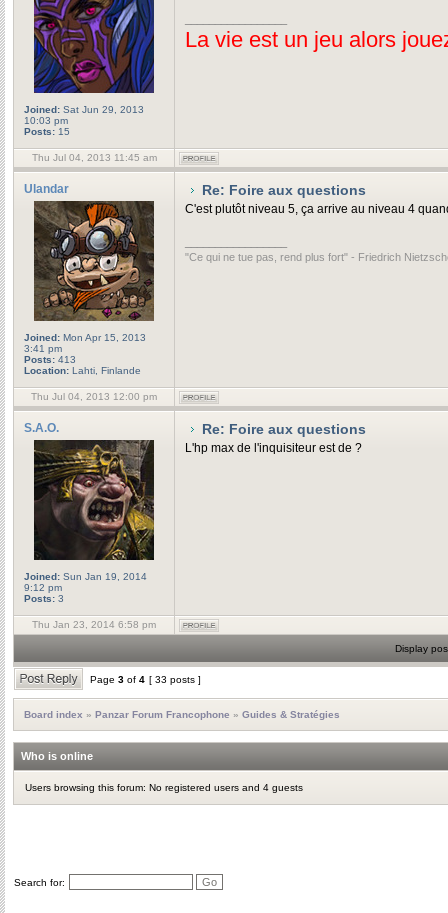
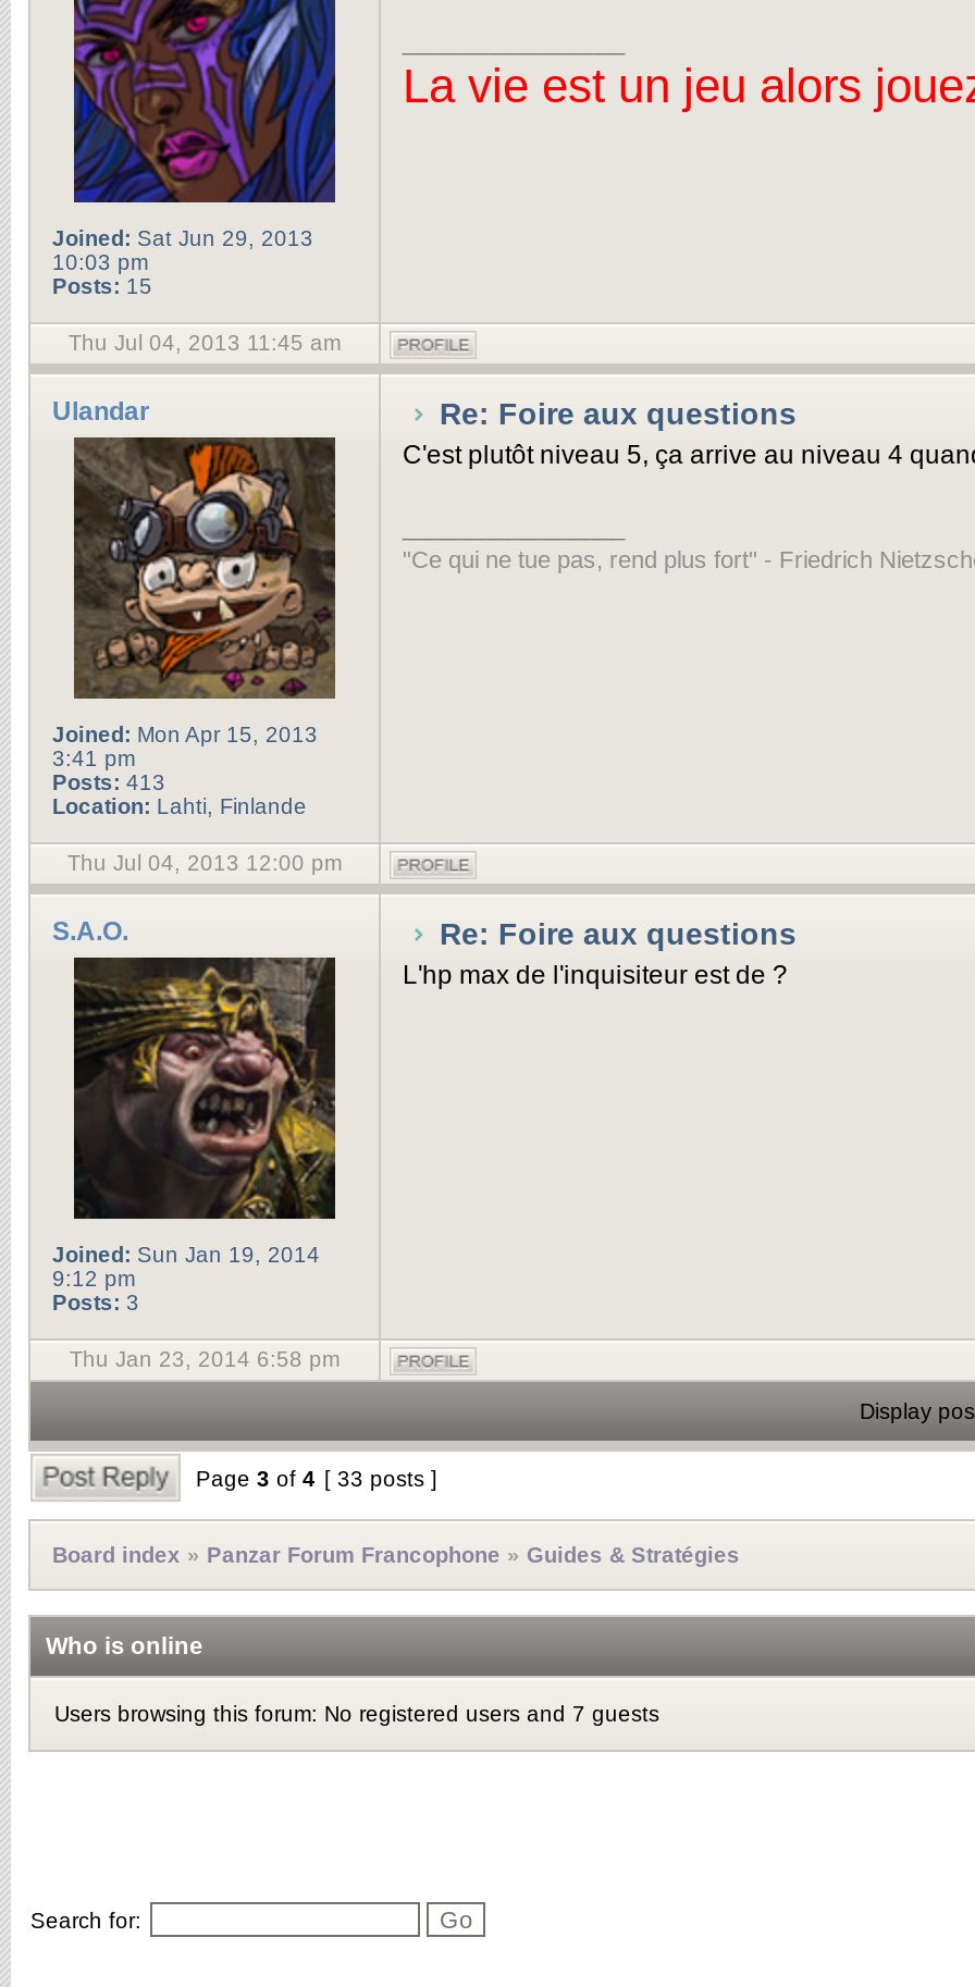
- Users browsing this forum: No registered users and 4 guests
+ Users browsing this forum: No registered users and 7 guests
